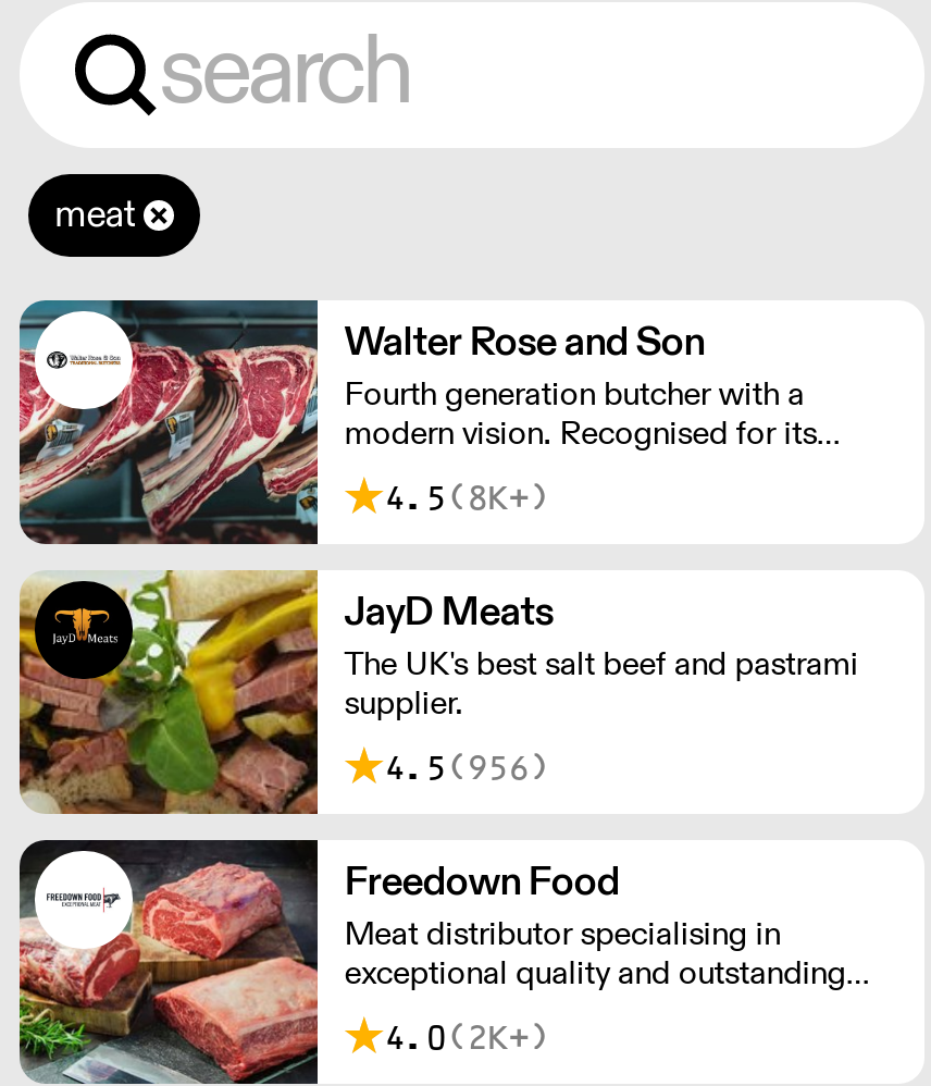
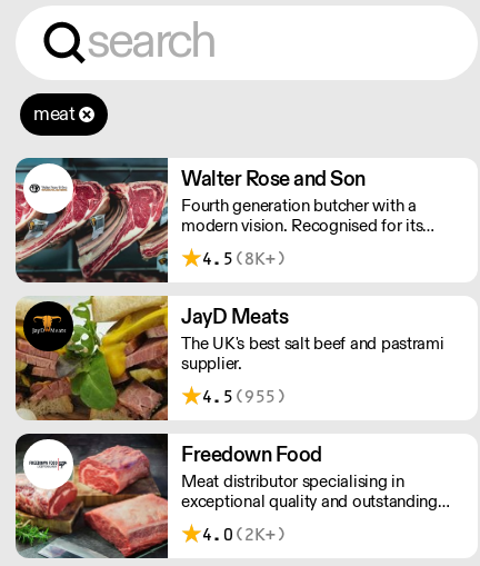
- 4.5 (956)
+ 4.5 (955)
